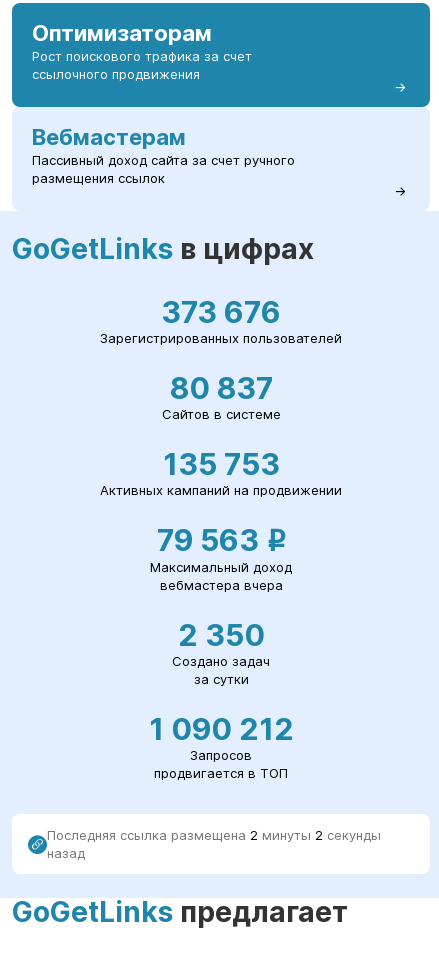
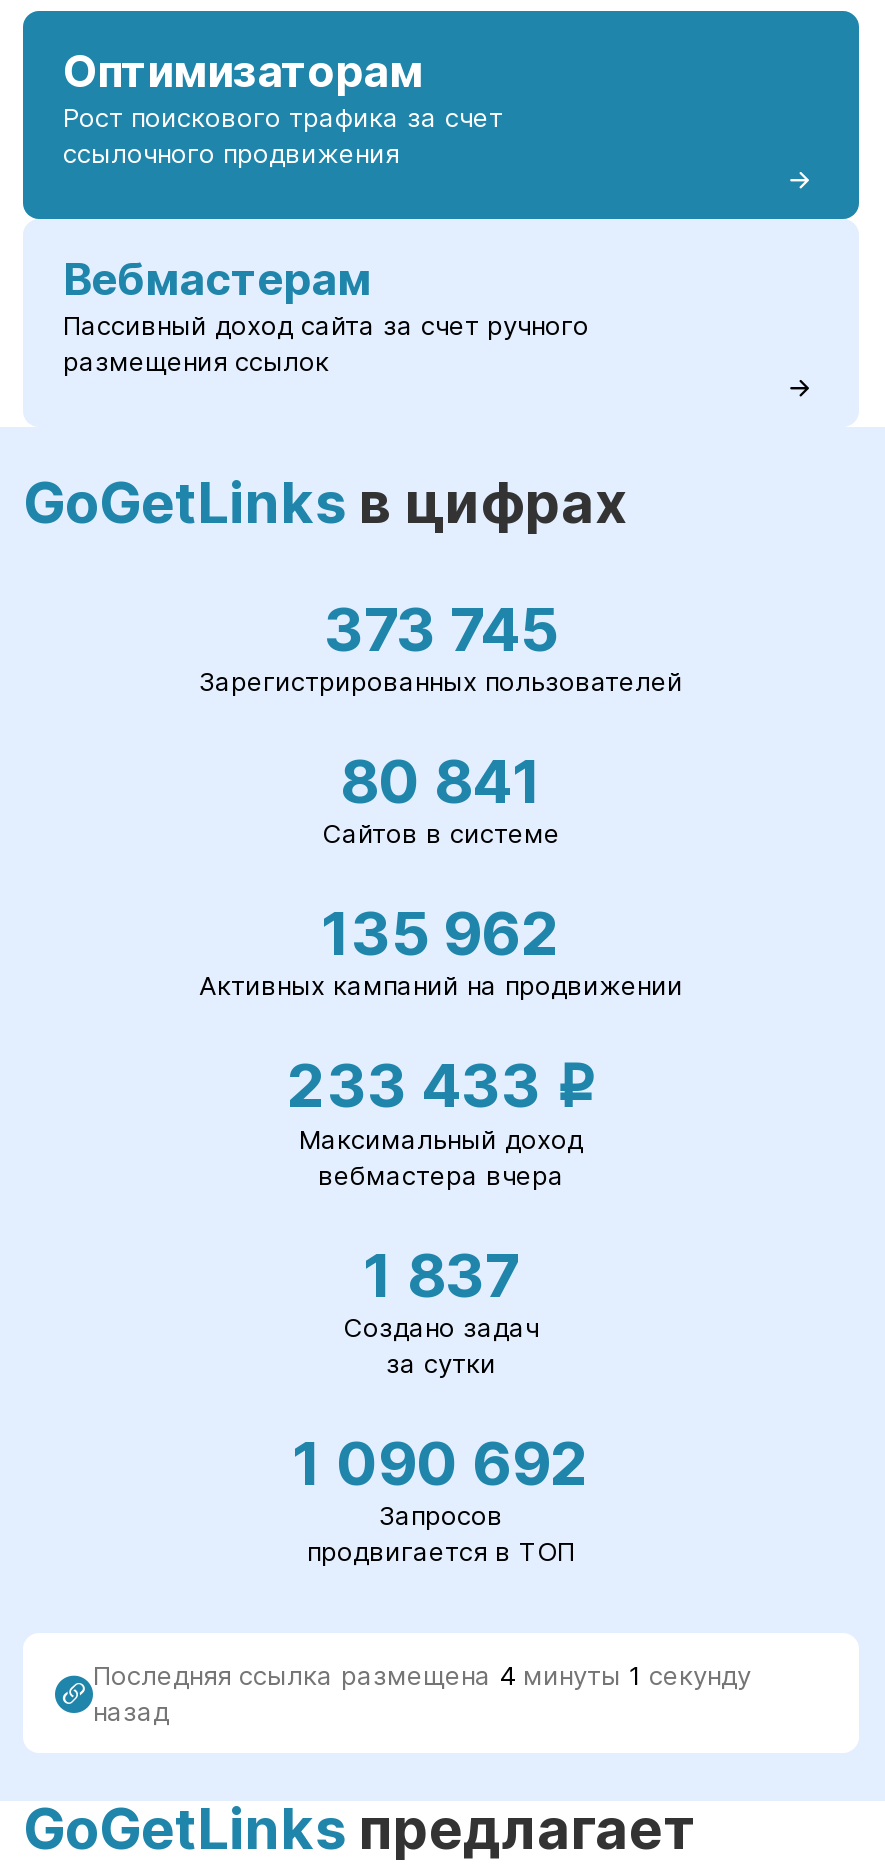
- 373 676
+ 373 745

- 80 837
+ 80 841

- 135 753
+ 135 962

- 79 563 Р
+ 233 433 Р

- 2 350
+ 1 837

- 1 090 212
+ 1 090 692

- Последняя ссылка размещена 2 минуты 2 секунды
+ Последняя ссылка размещена 4 минуты 1 секунду
